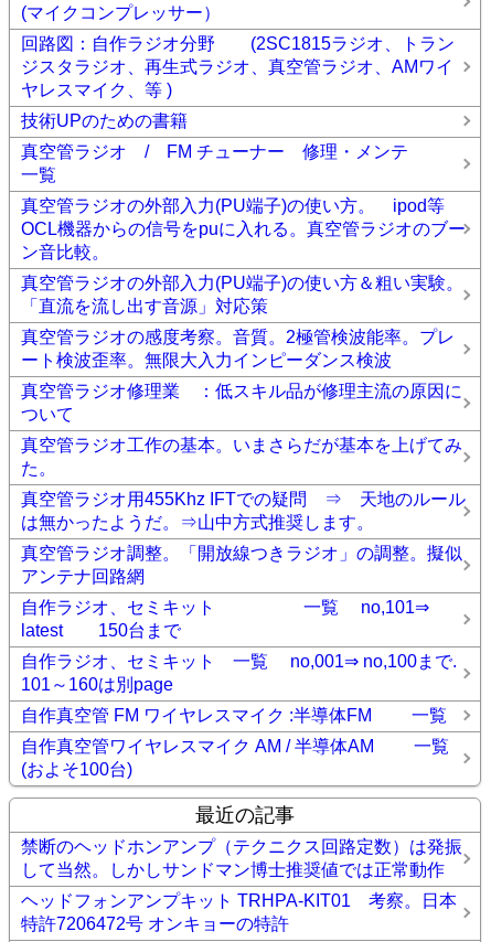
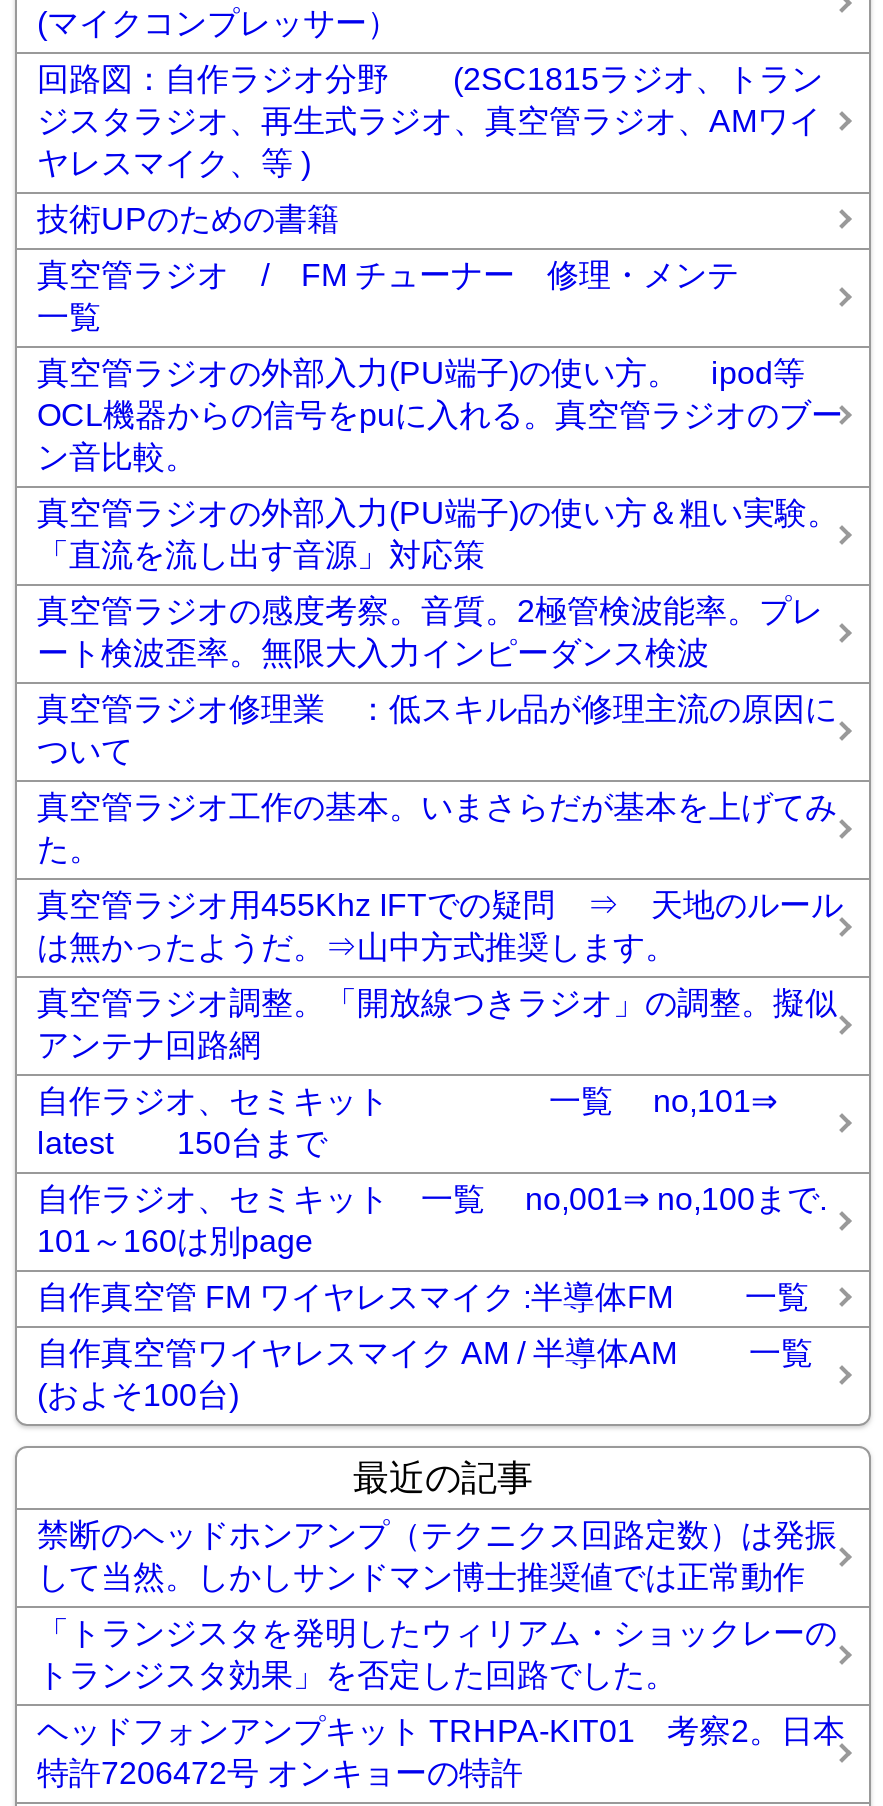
- ヘッドフォンアンプキット TRHPA-KIT01 考察。日本
+ 「トランジスタを発明したウィリアム・ショックレーの
+ トランジスタ効果」を否定した回路でした。
+ ヘッドフォンアンプキット TRHPA-KIT01 考察2。日本
